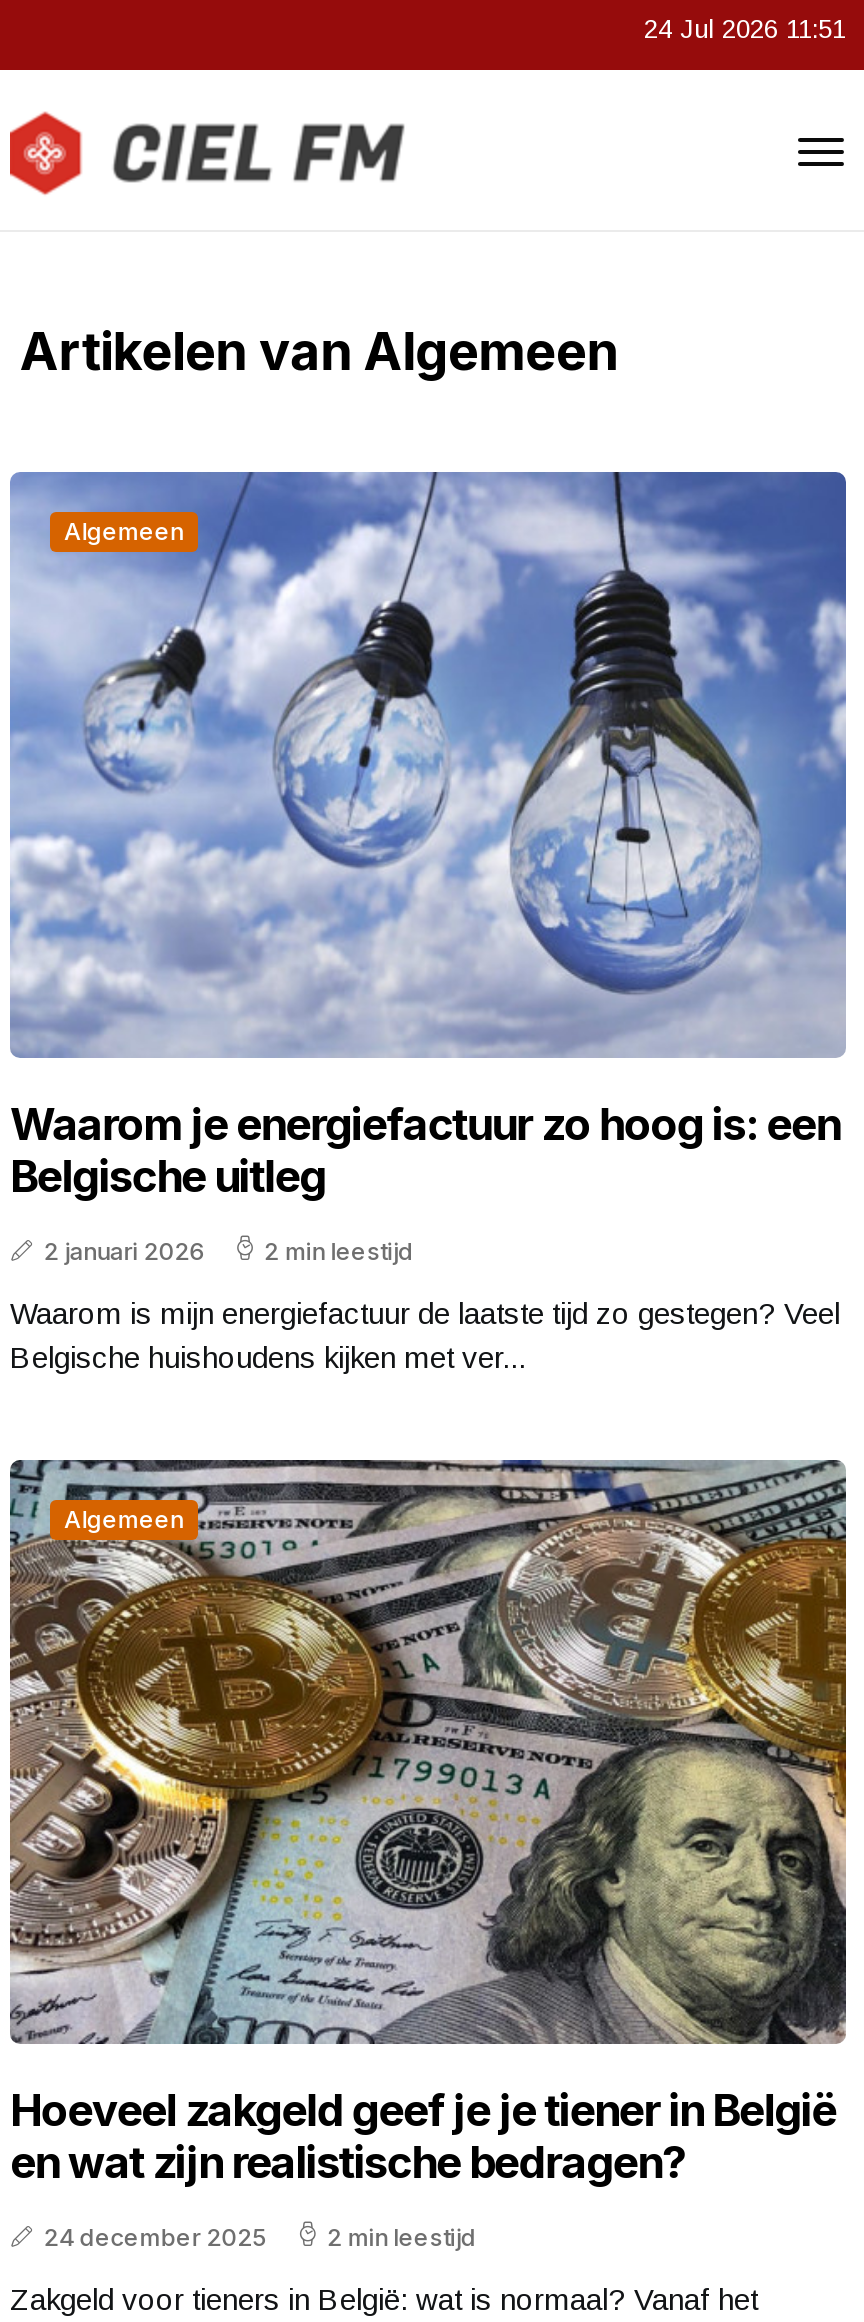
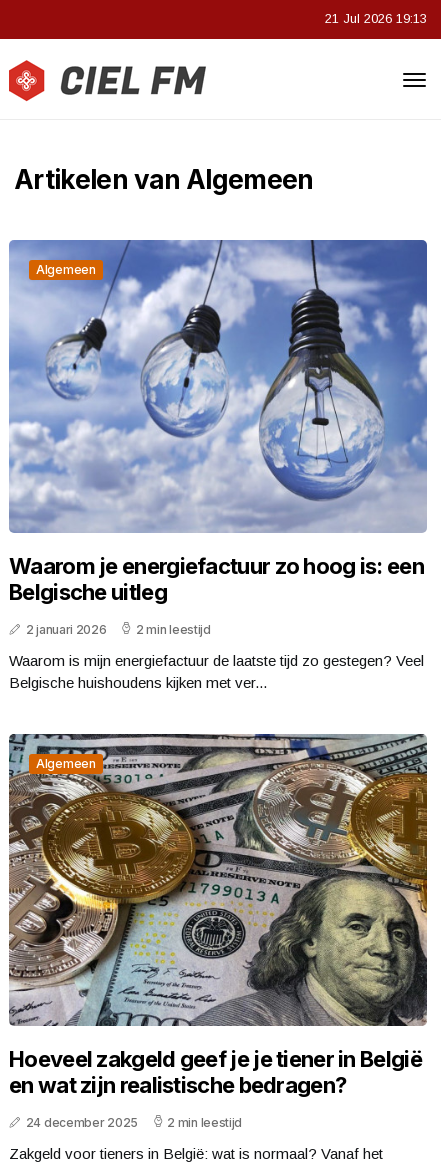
- 24 Jul 2026 11:51
+ 21 Jul 2026 19:13
